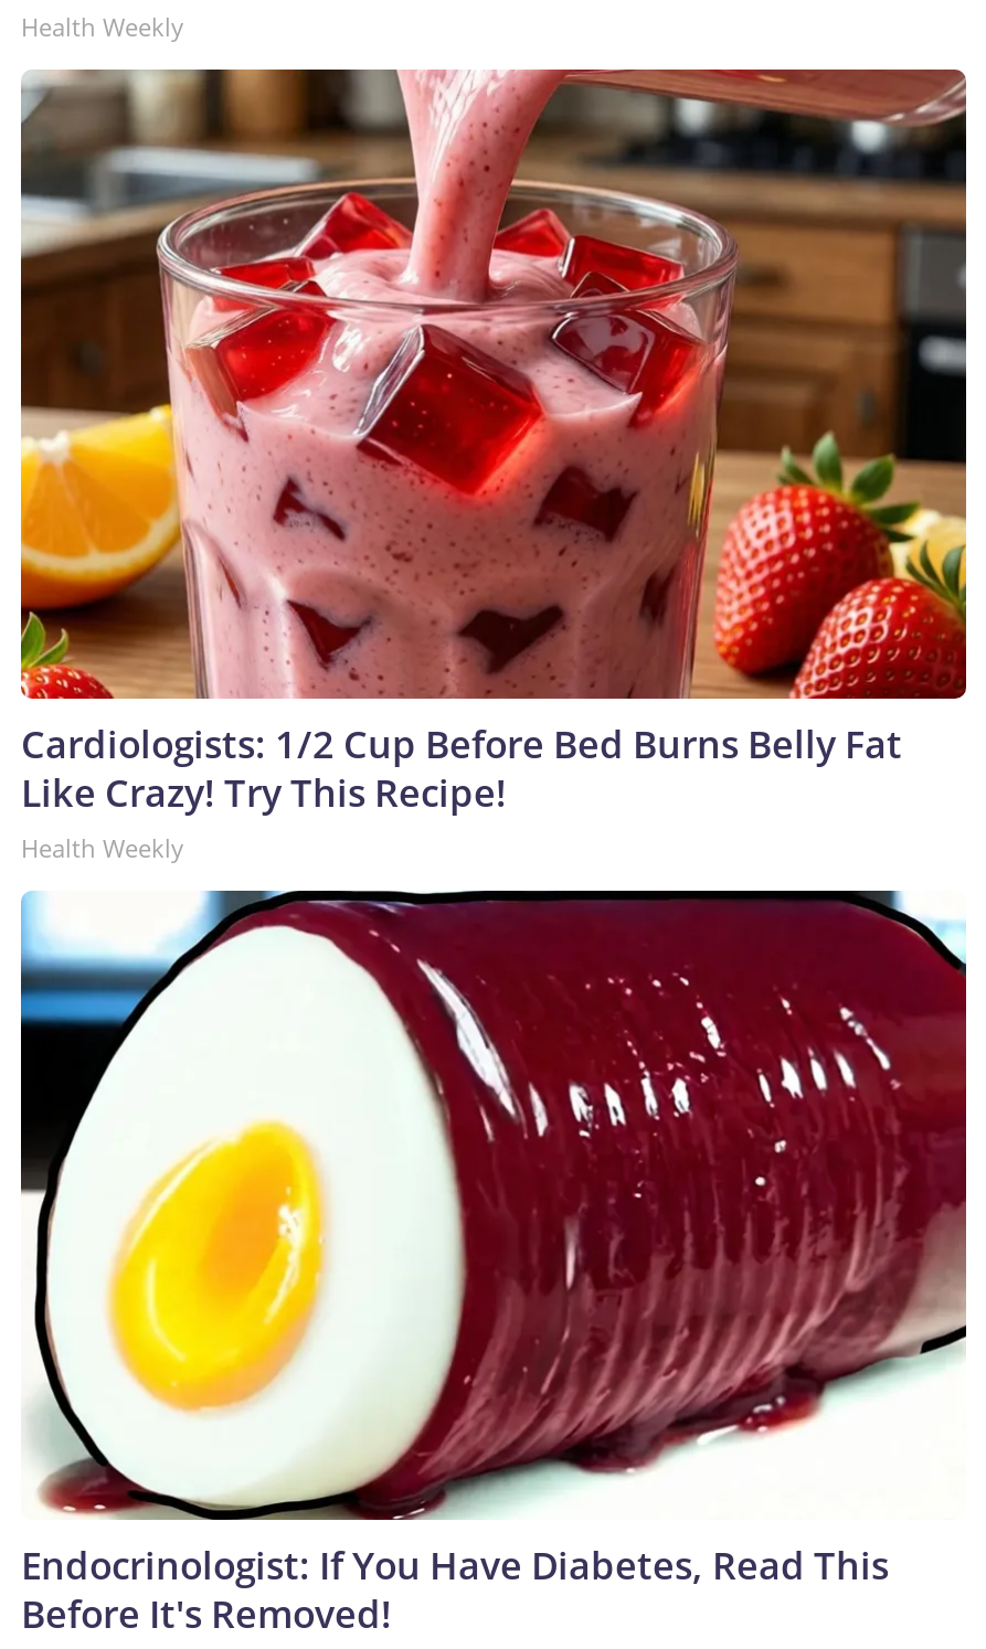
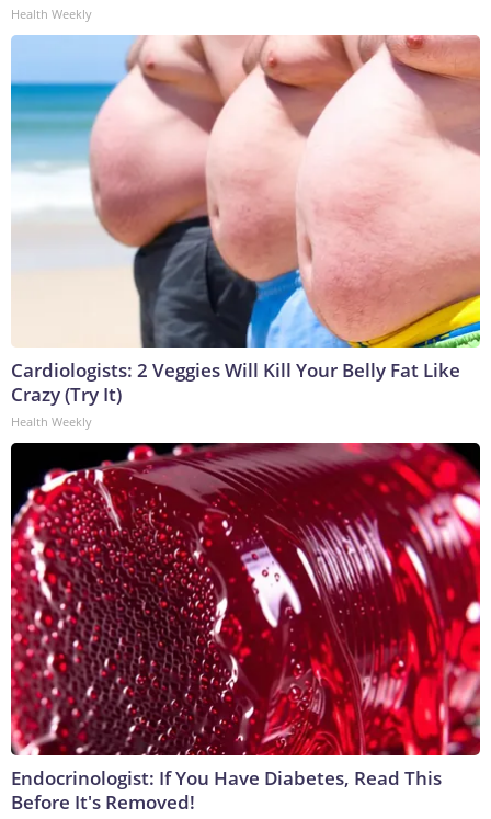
- [image]
- Cardiologists: 1/2 Cup Before Bed Burns Belly Fat
- Like Crazy! Try This Recipe!
+ [image]
+ Cardiologists: 2 Veggies Will Kill Your Belly Fat Like
+ Crazy (Try It)

- [image]
+ [image]
